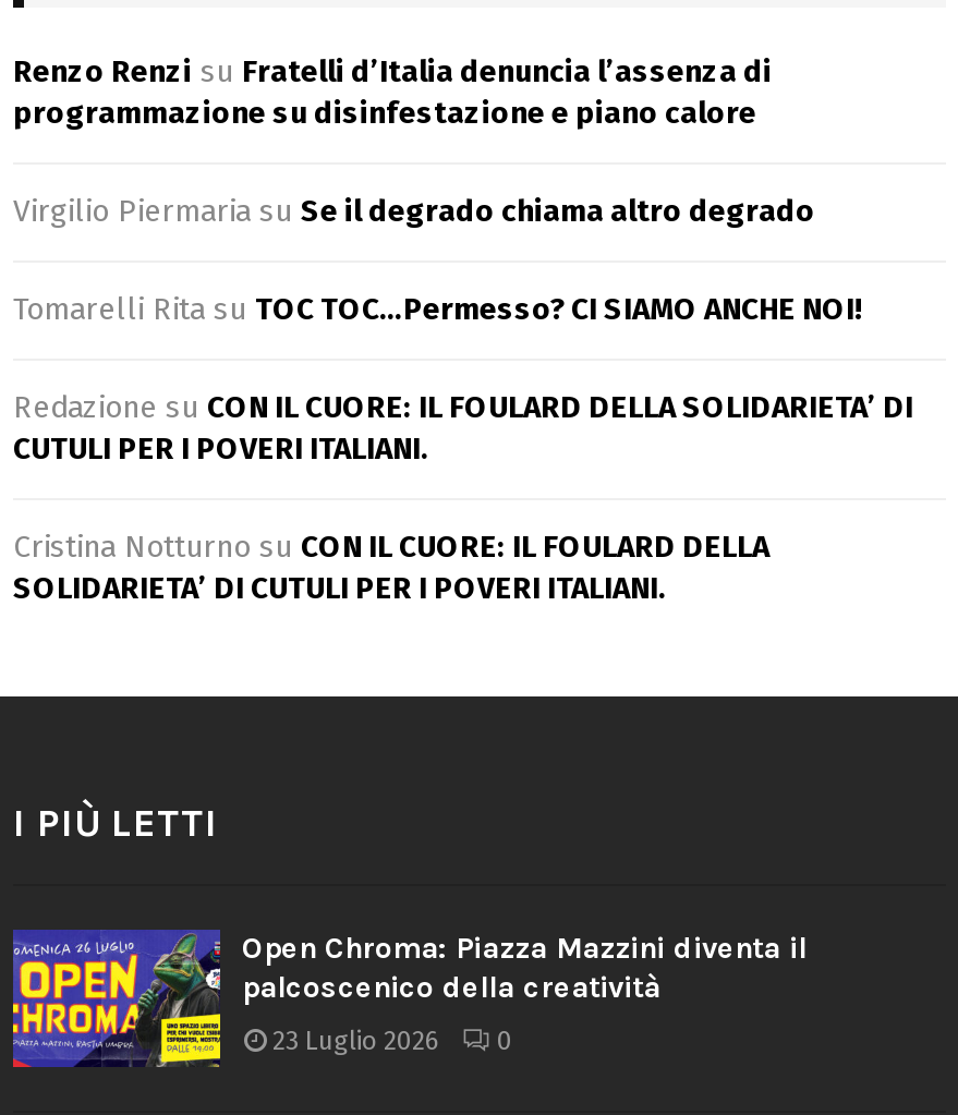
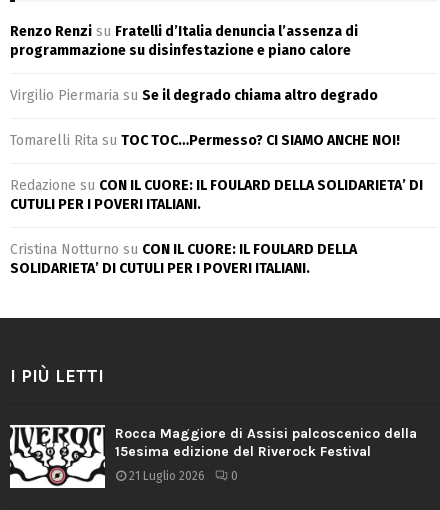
- [image]
- Open Chroma: Piazza Mazzini diventa il
- palcoscenico della creatività
+ [image]
+ Rocca Maggiore di Assisi palcoscenico della
+ 15esima edizione del Riverock Festival

- 23 Luglio 2026 0
+ 21 Luglio 2026 0
